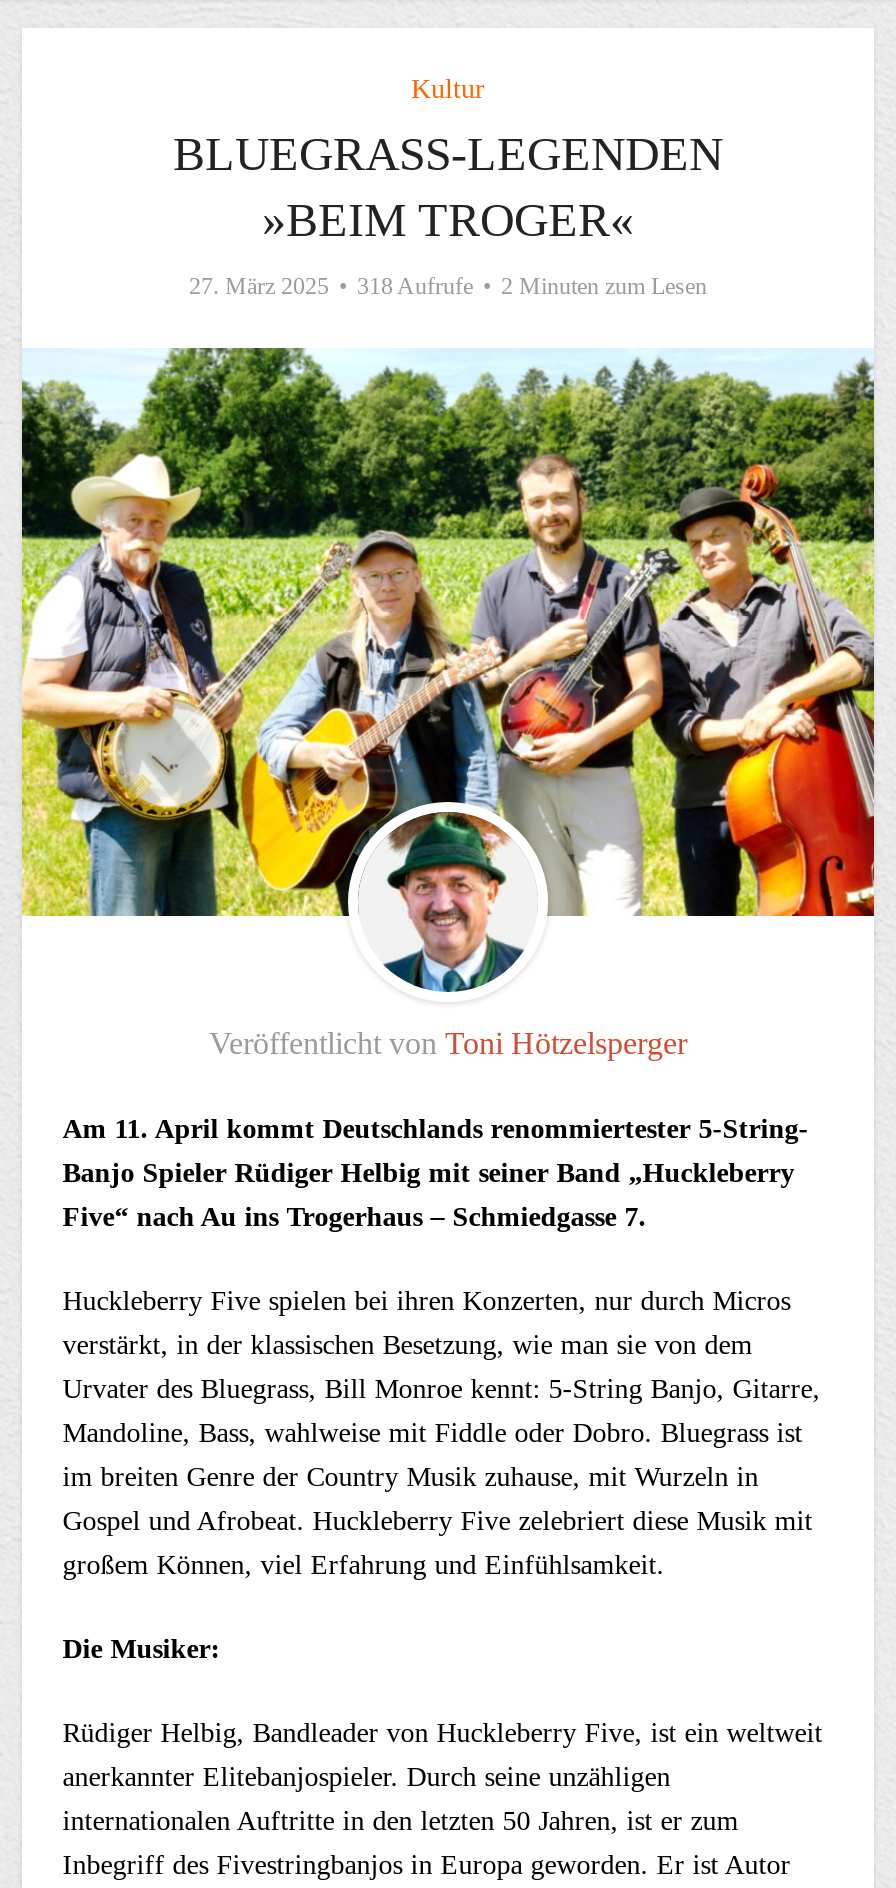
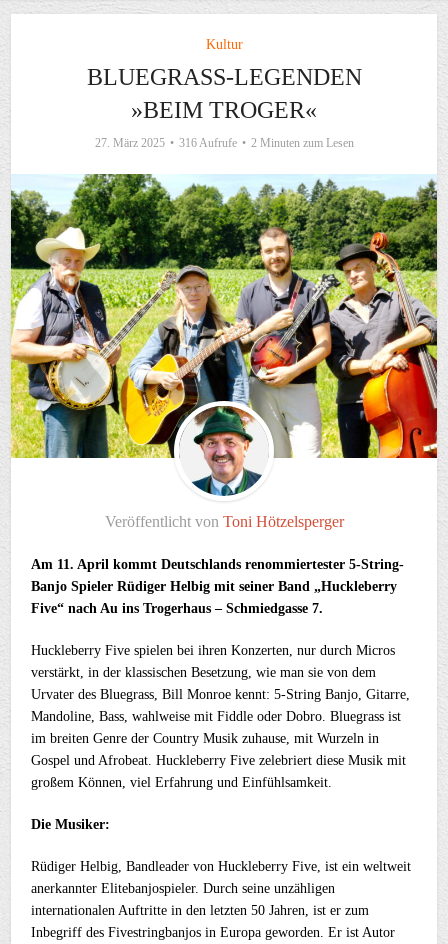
- 27. März 2025 318 Aufrufe 2 Minuten zum Lesen
+ 27. März 2025 316 Aufrufe 2 Minuten zum Lesen
